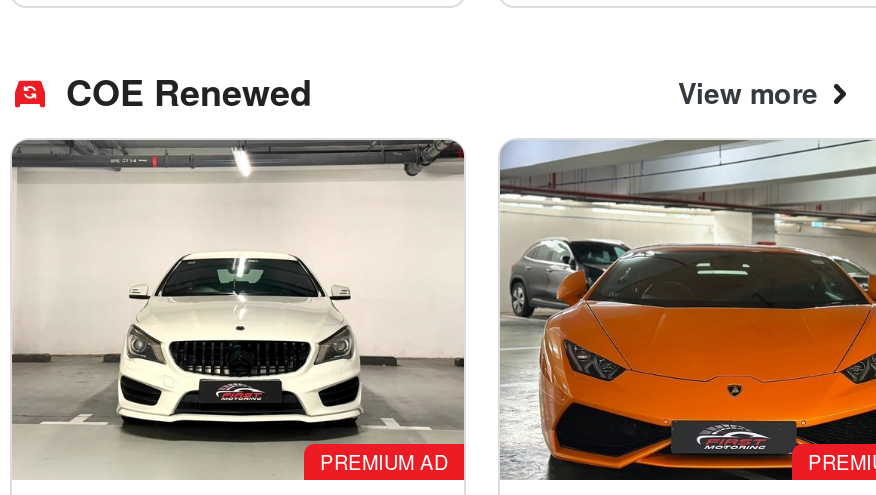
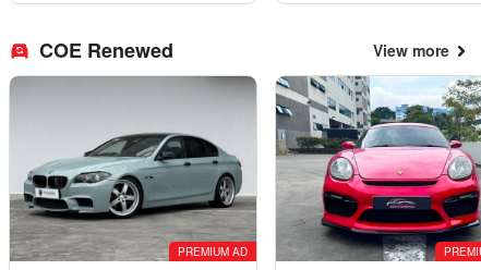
- [image]
+ [image]

- [image]
+ [image]
